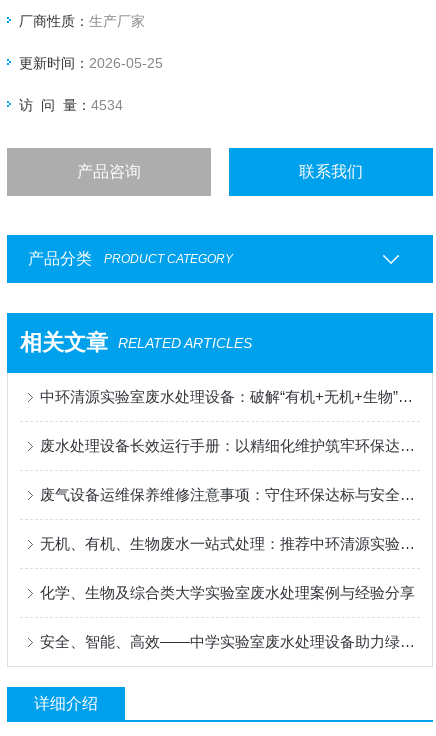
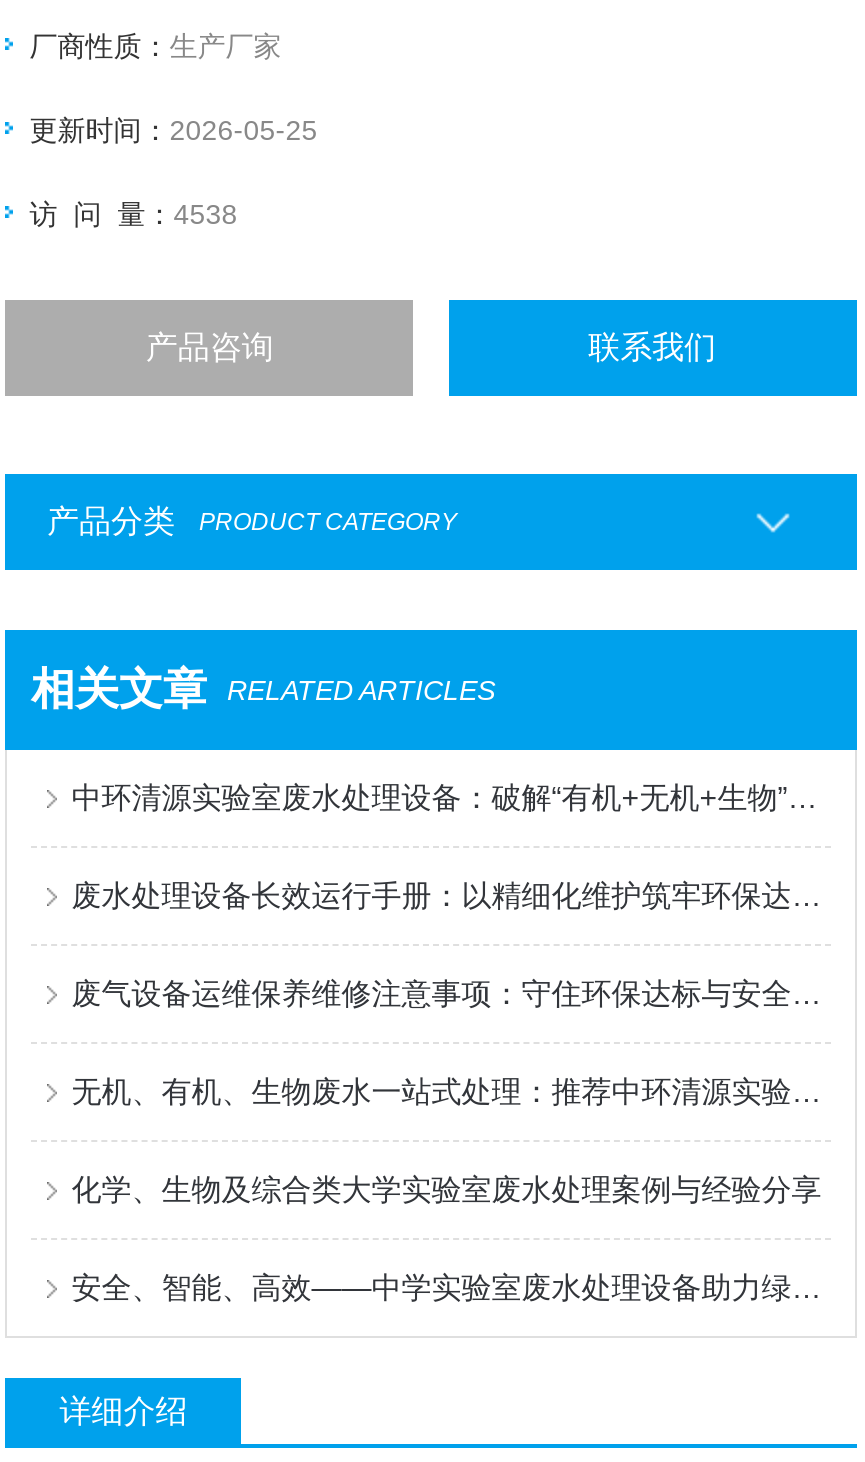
- 访 问 量：4534
+ 访 问 量：4538
